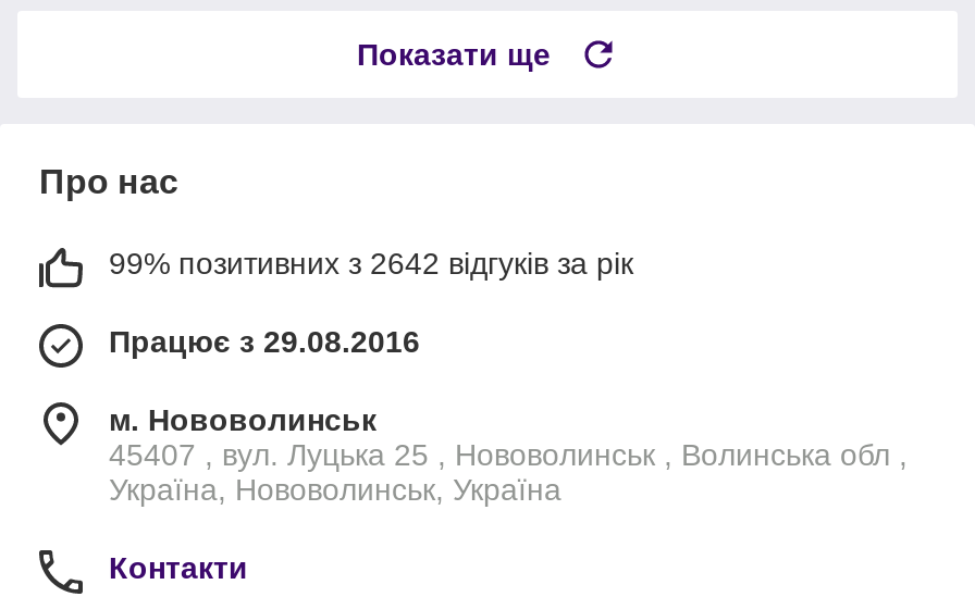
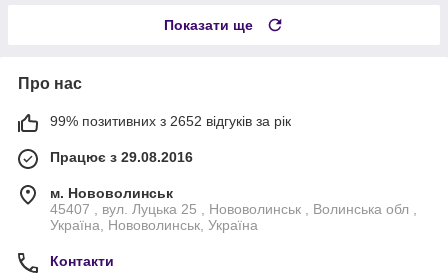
- 99% позитивних з 2642 відгуків за рік
+ 99% позитивних з 2652 відгуків за рік
